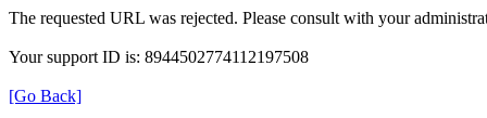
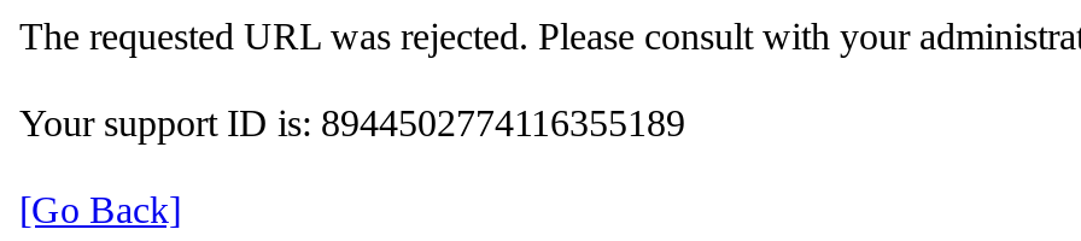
- Your support ID is: 8944502774112197508
+ Your support ID is: 8944502774116355189
